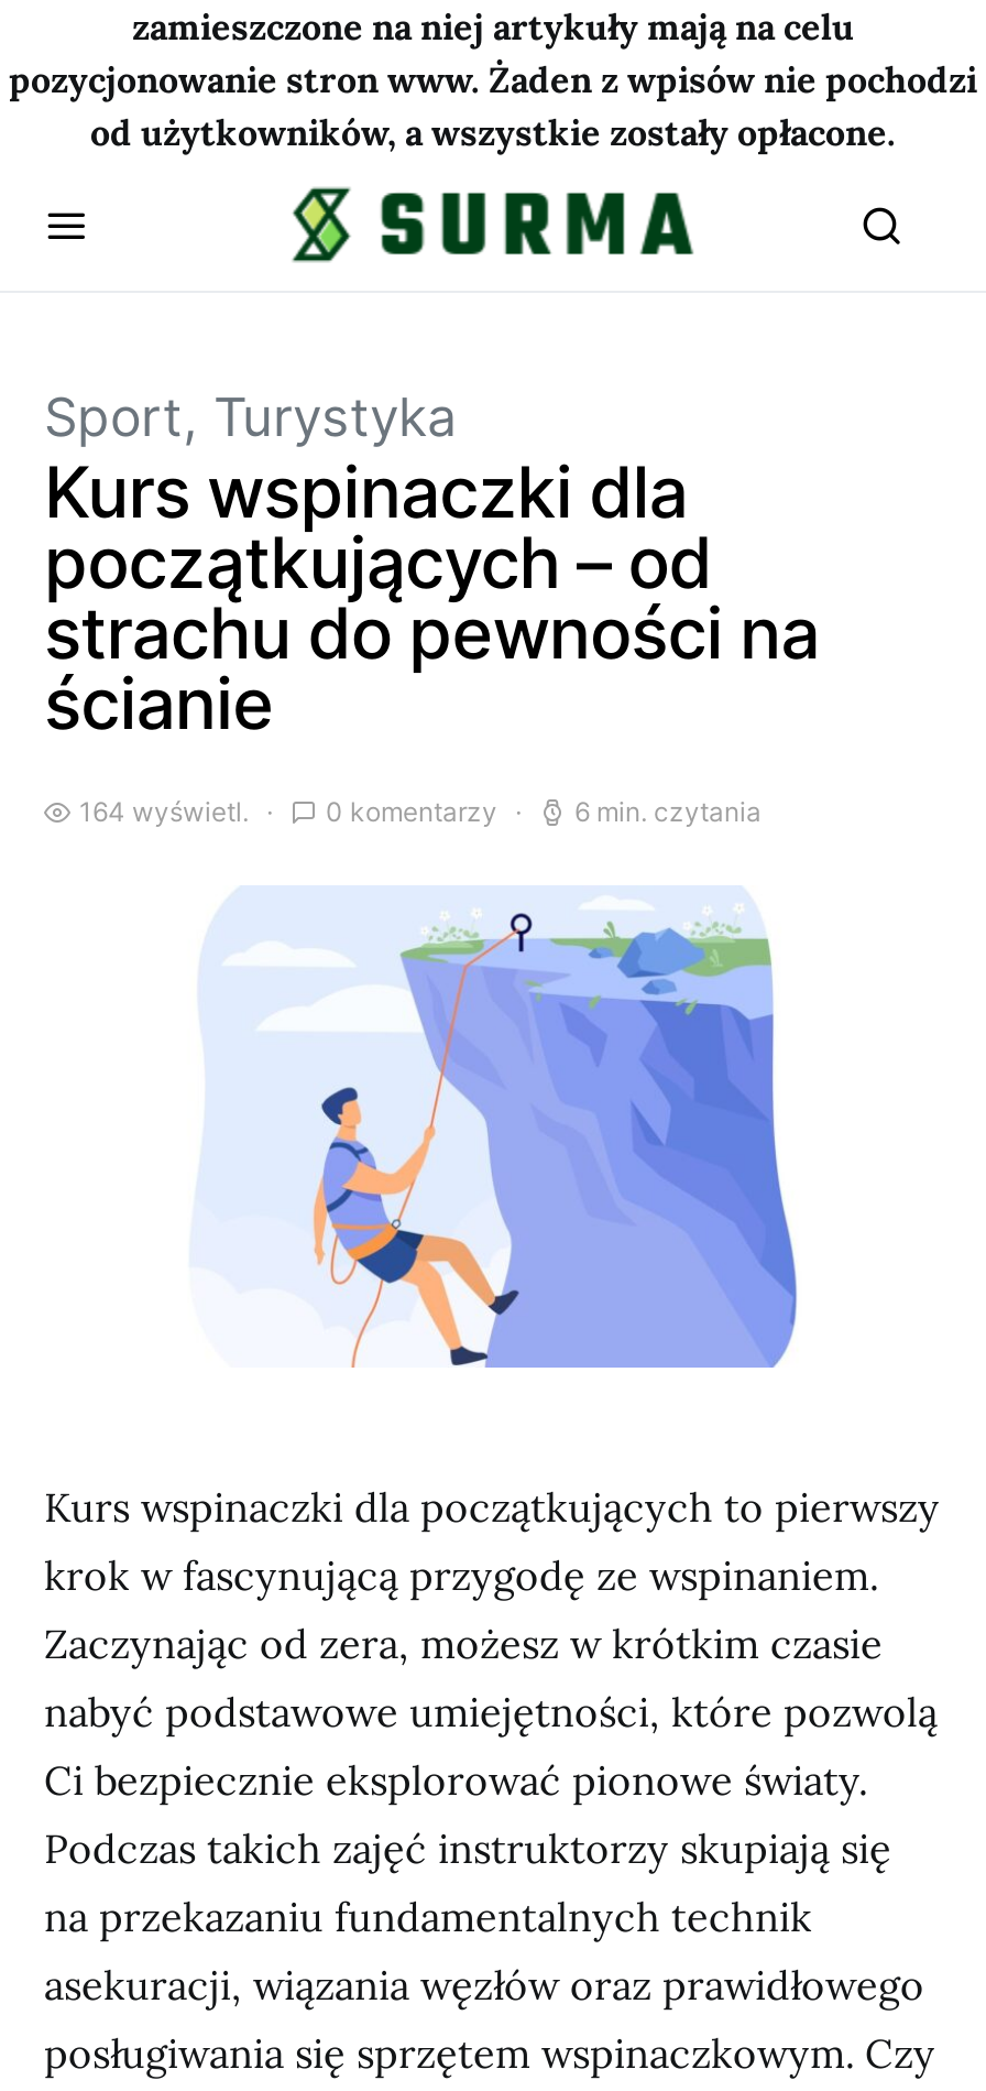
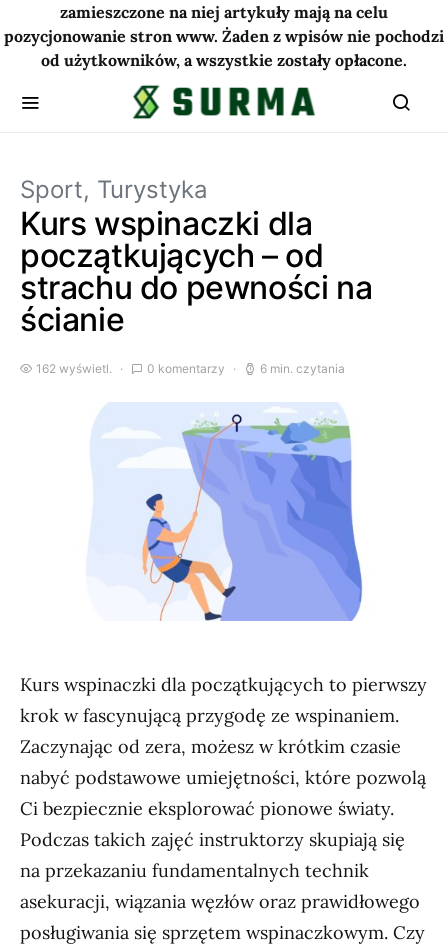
- 164 wyświetl.
+ 162 wyświetl.
